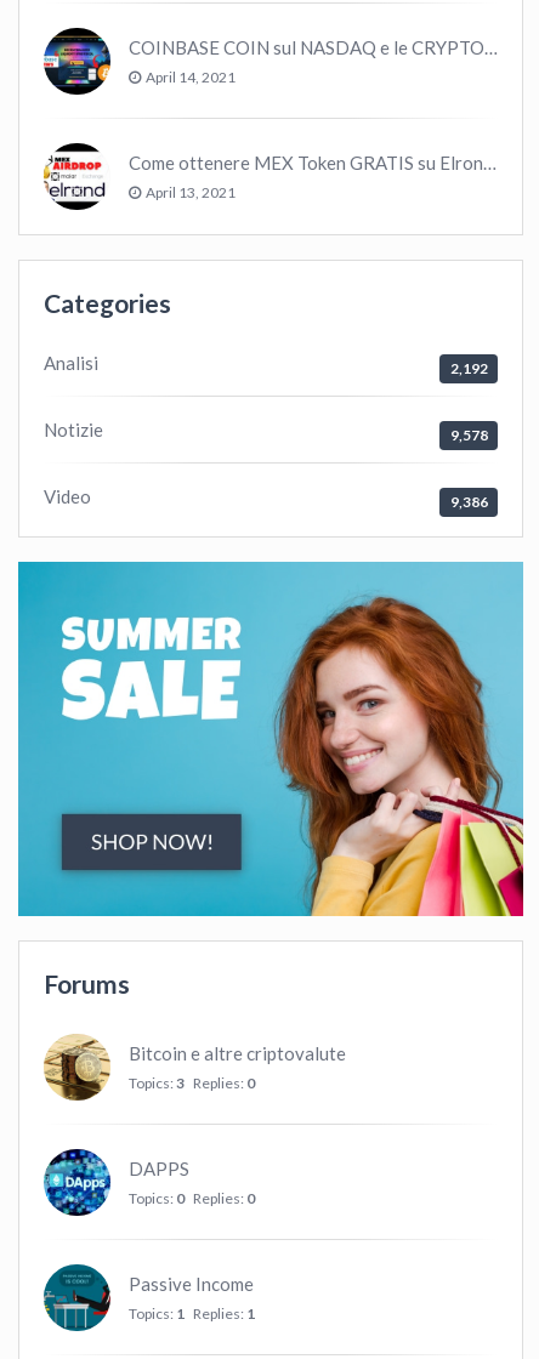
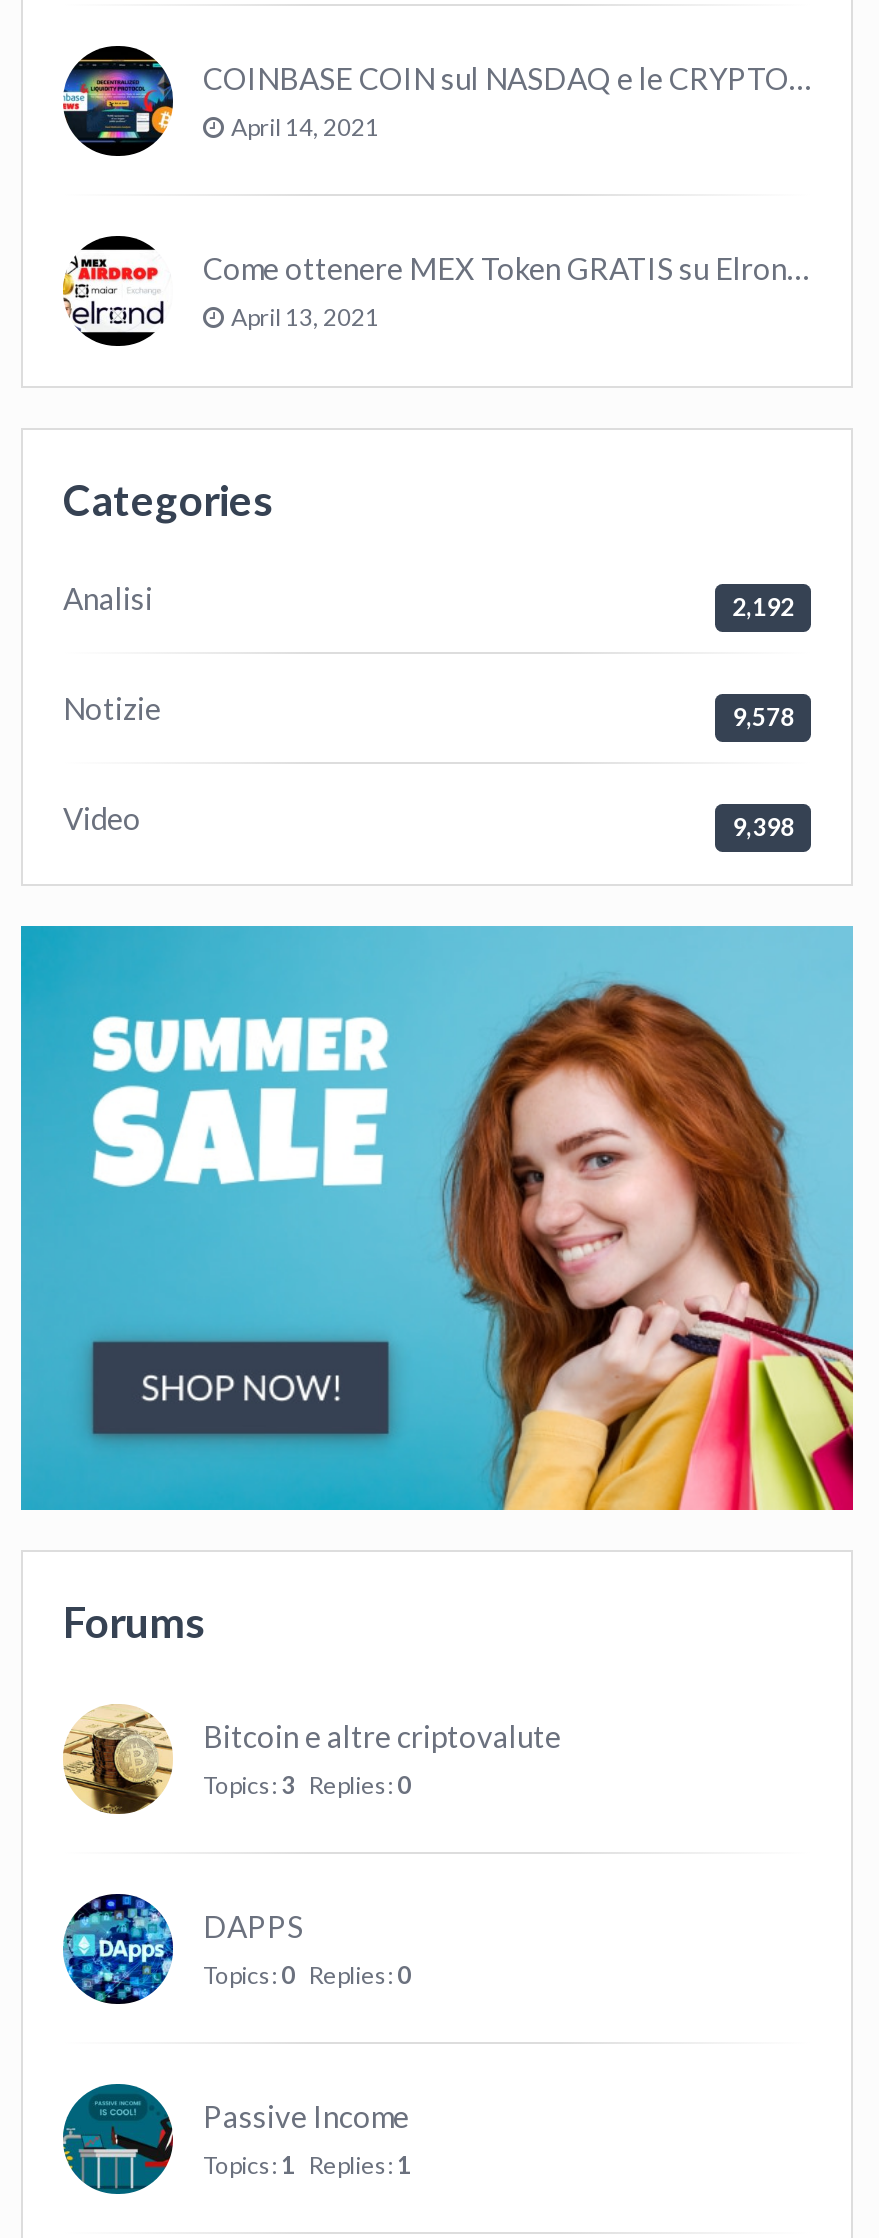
- 9,386
+ 9,398
